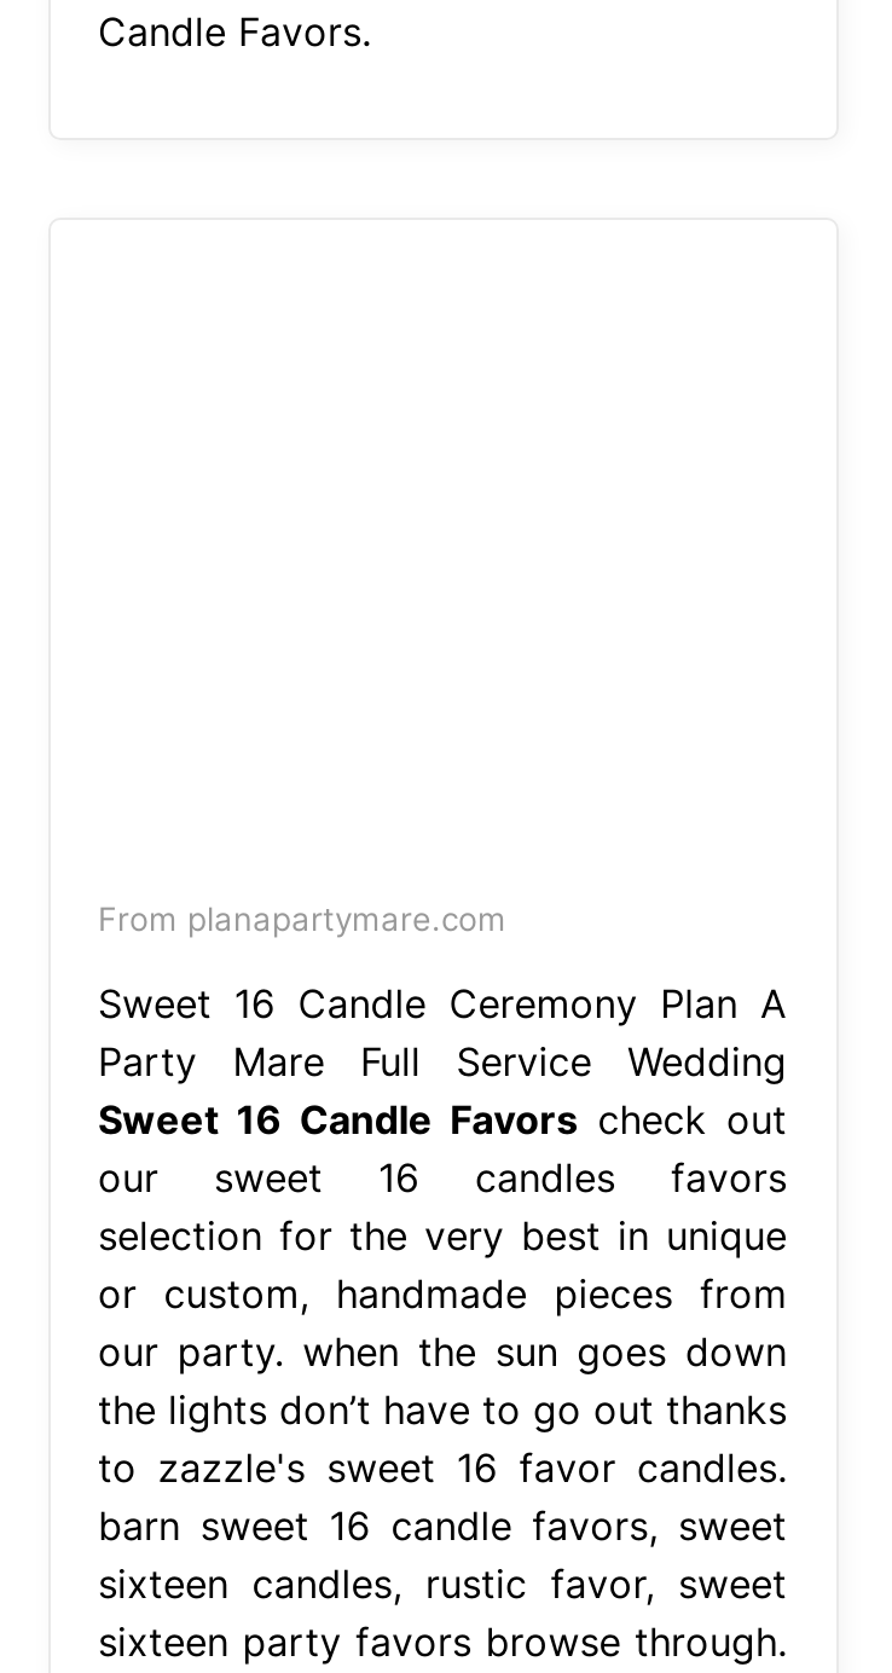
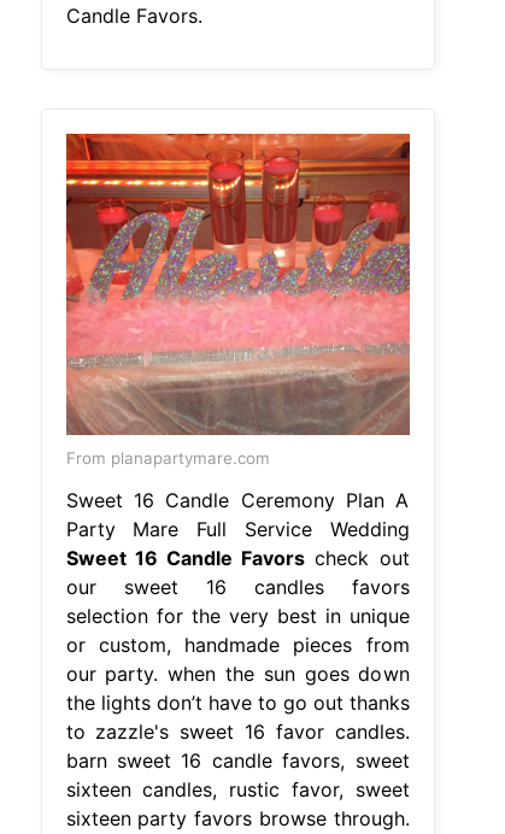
+ [image]
